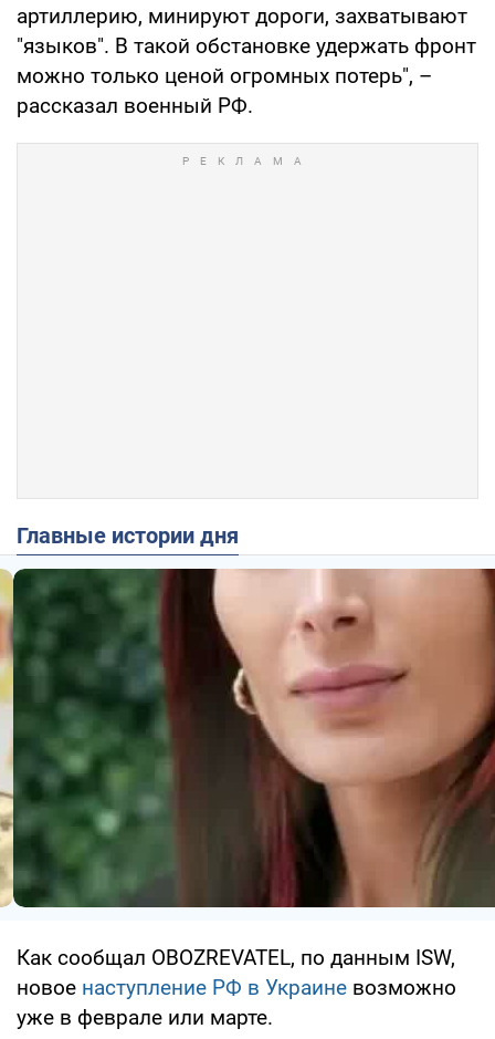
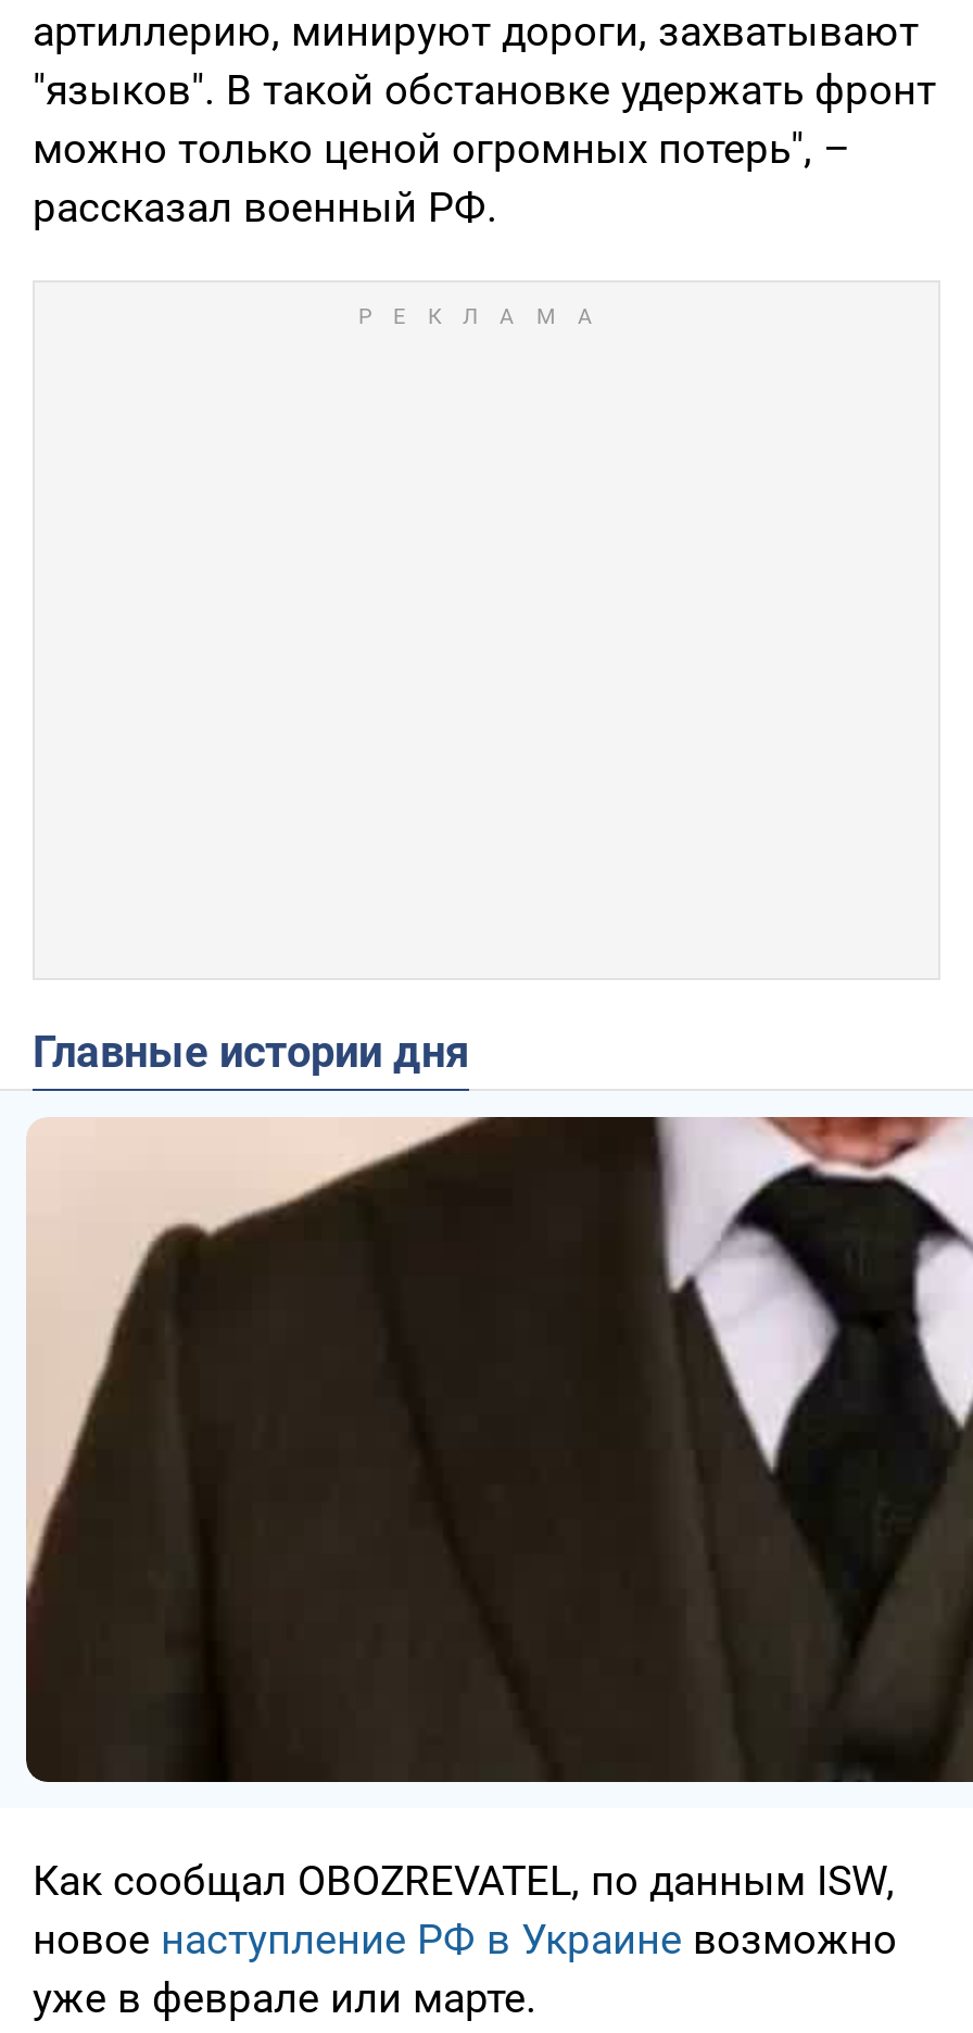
- [image]
+ [image]
